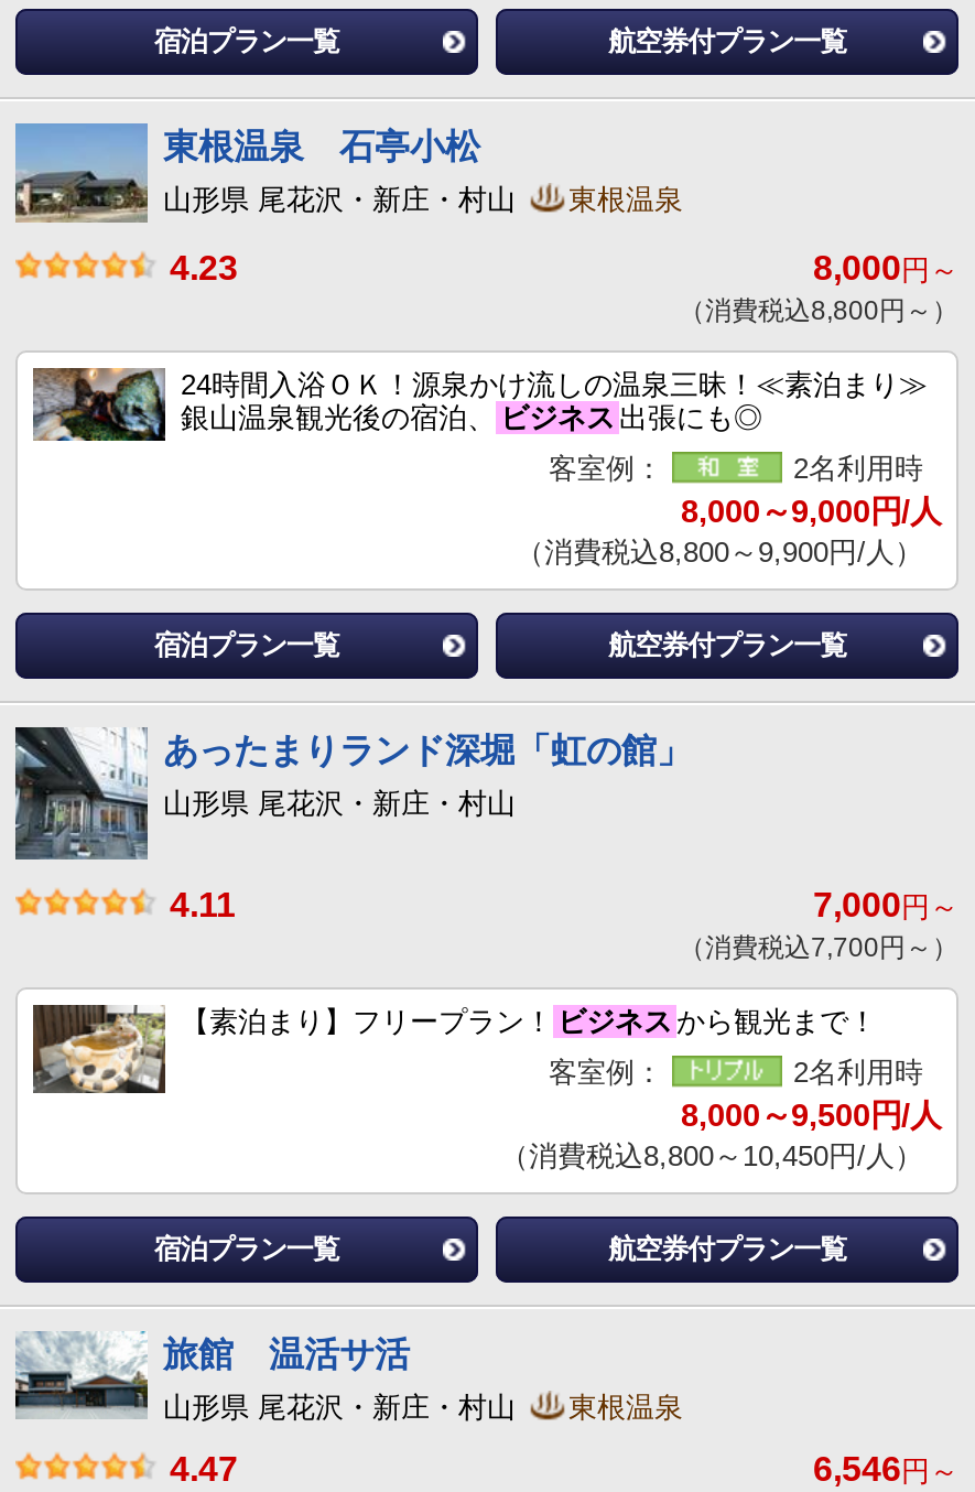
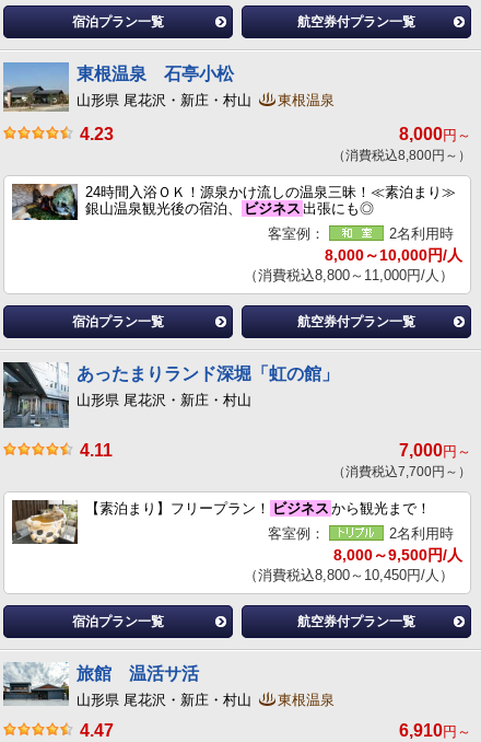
- 8,000～9,000円/人
+ 8,000～10,000円/人

- （消費税込8,800～9,900円/人）
+ （消費税込8,800～11,000円/人）

- 6,546円～
+ 6,910円～
